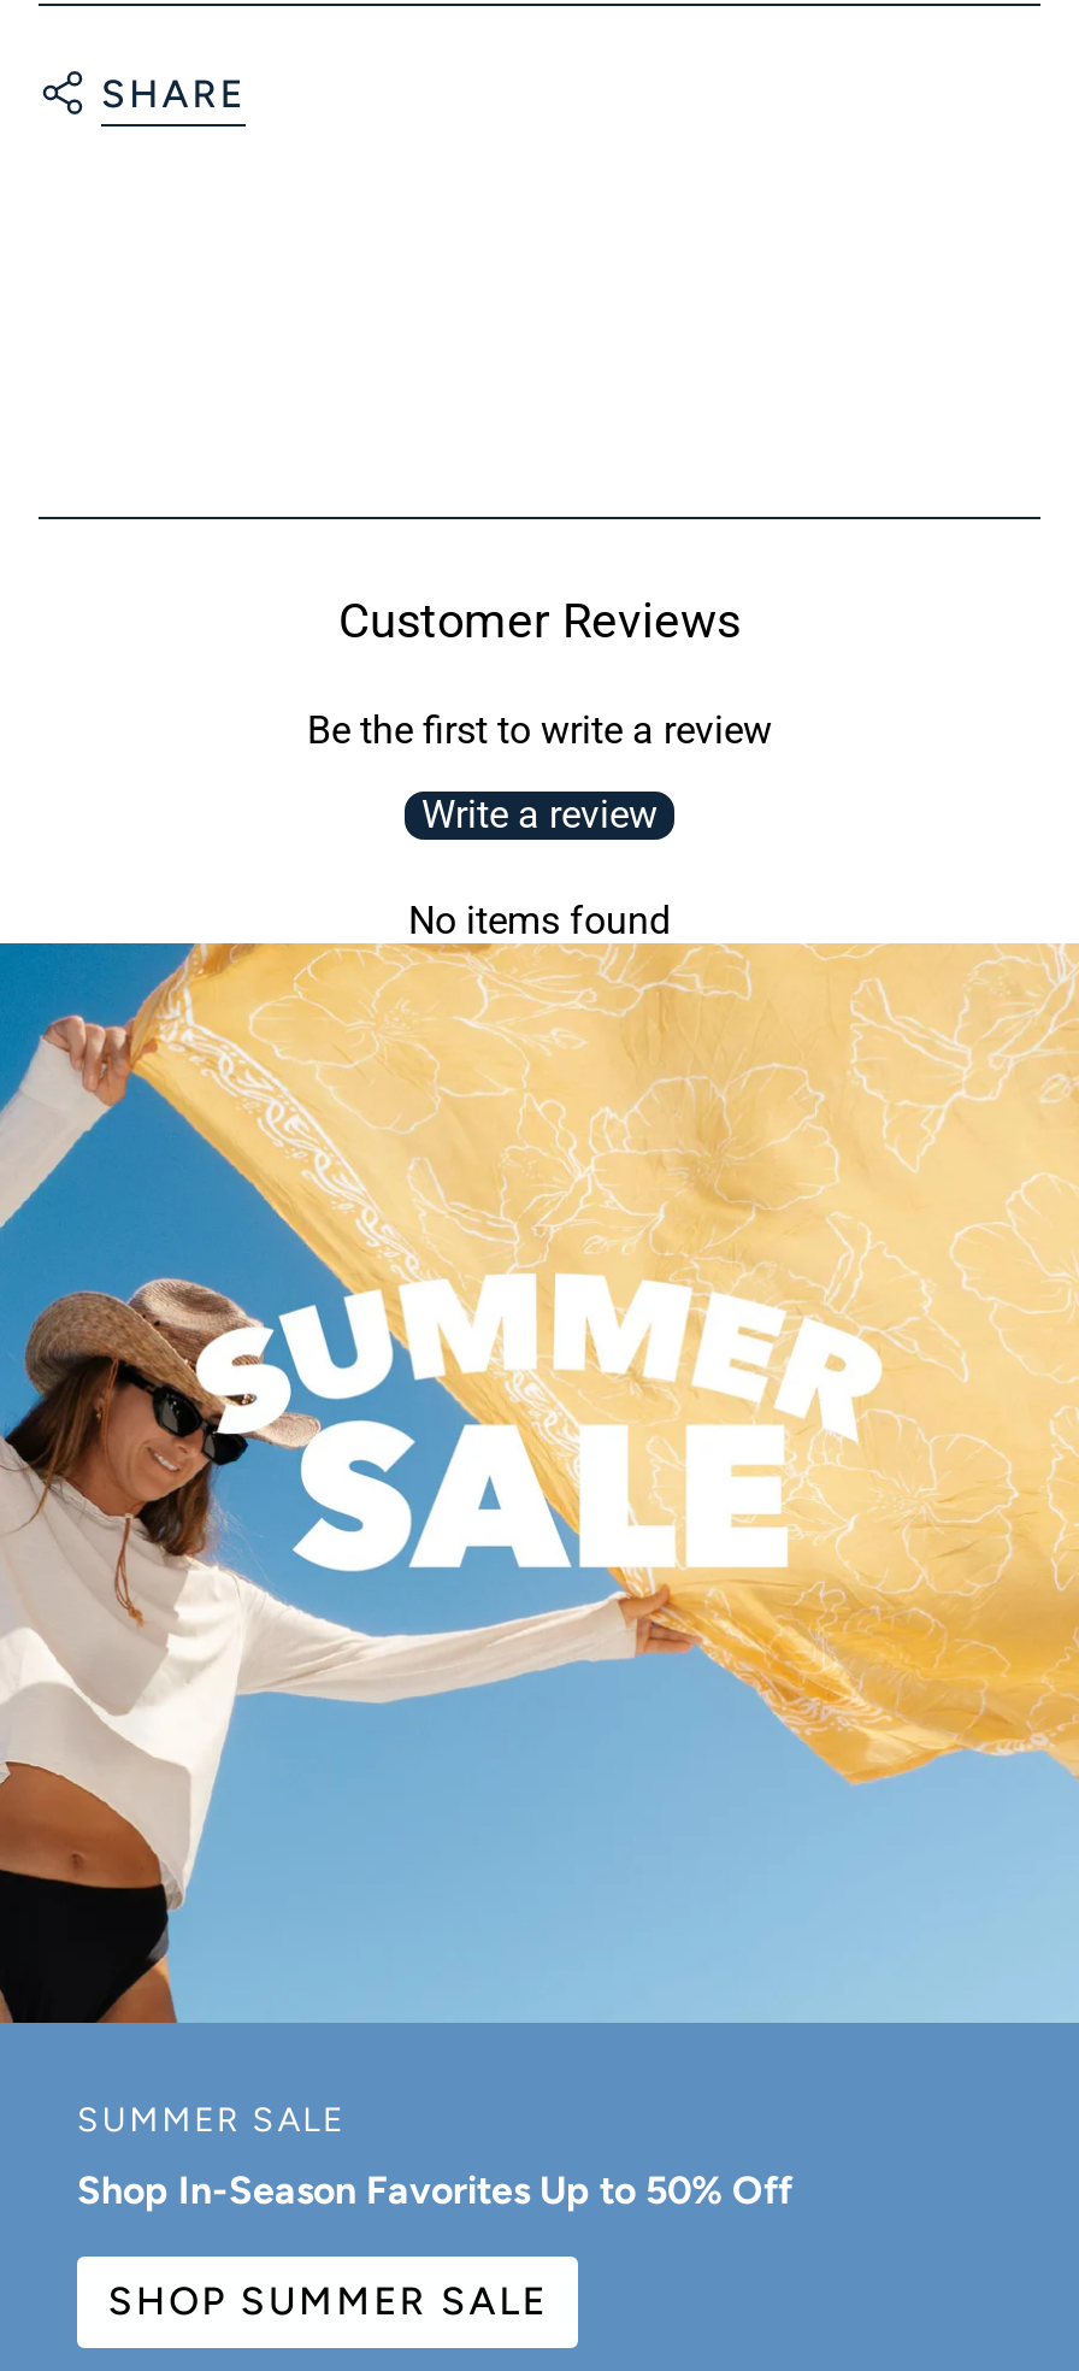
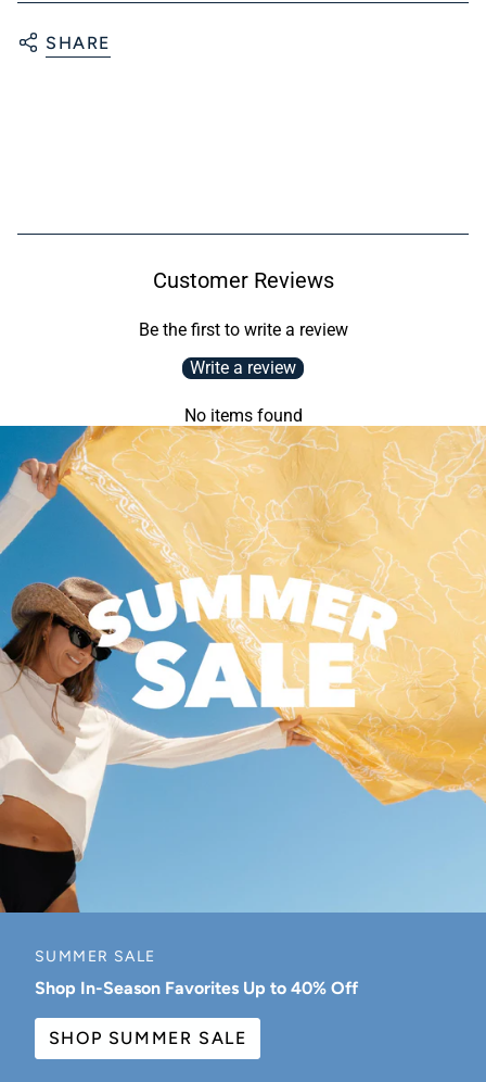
- Shop In-Season Favorites Up to 50% Off
+ Shop In-Season Favorites Up to 40% Off
